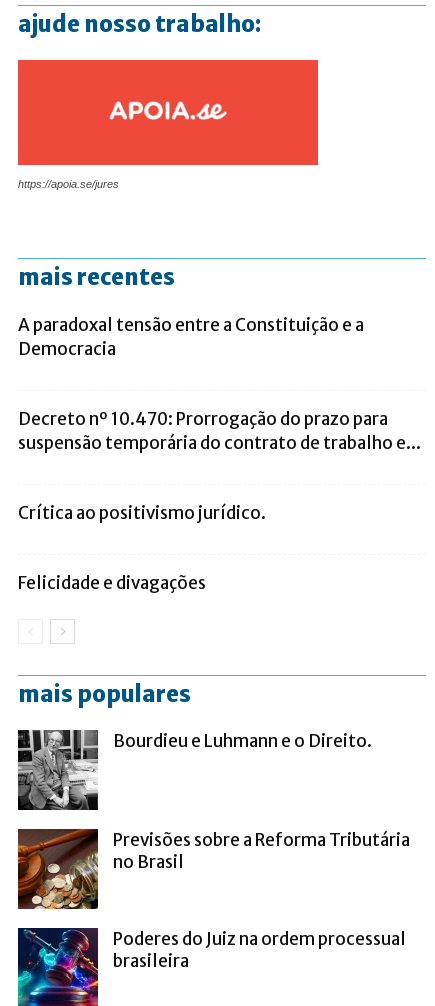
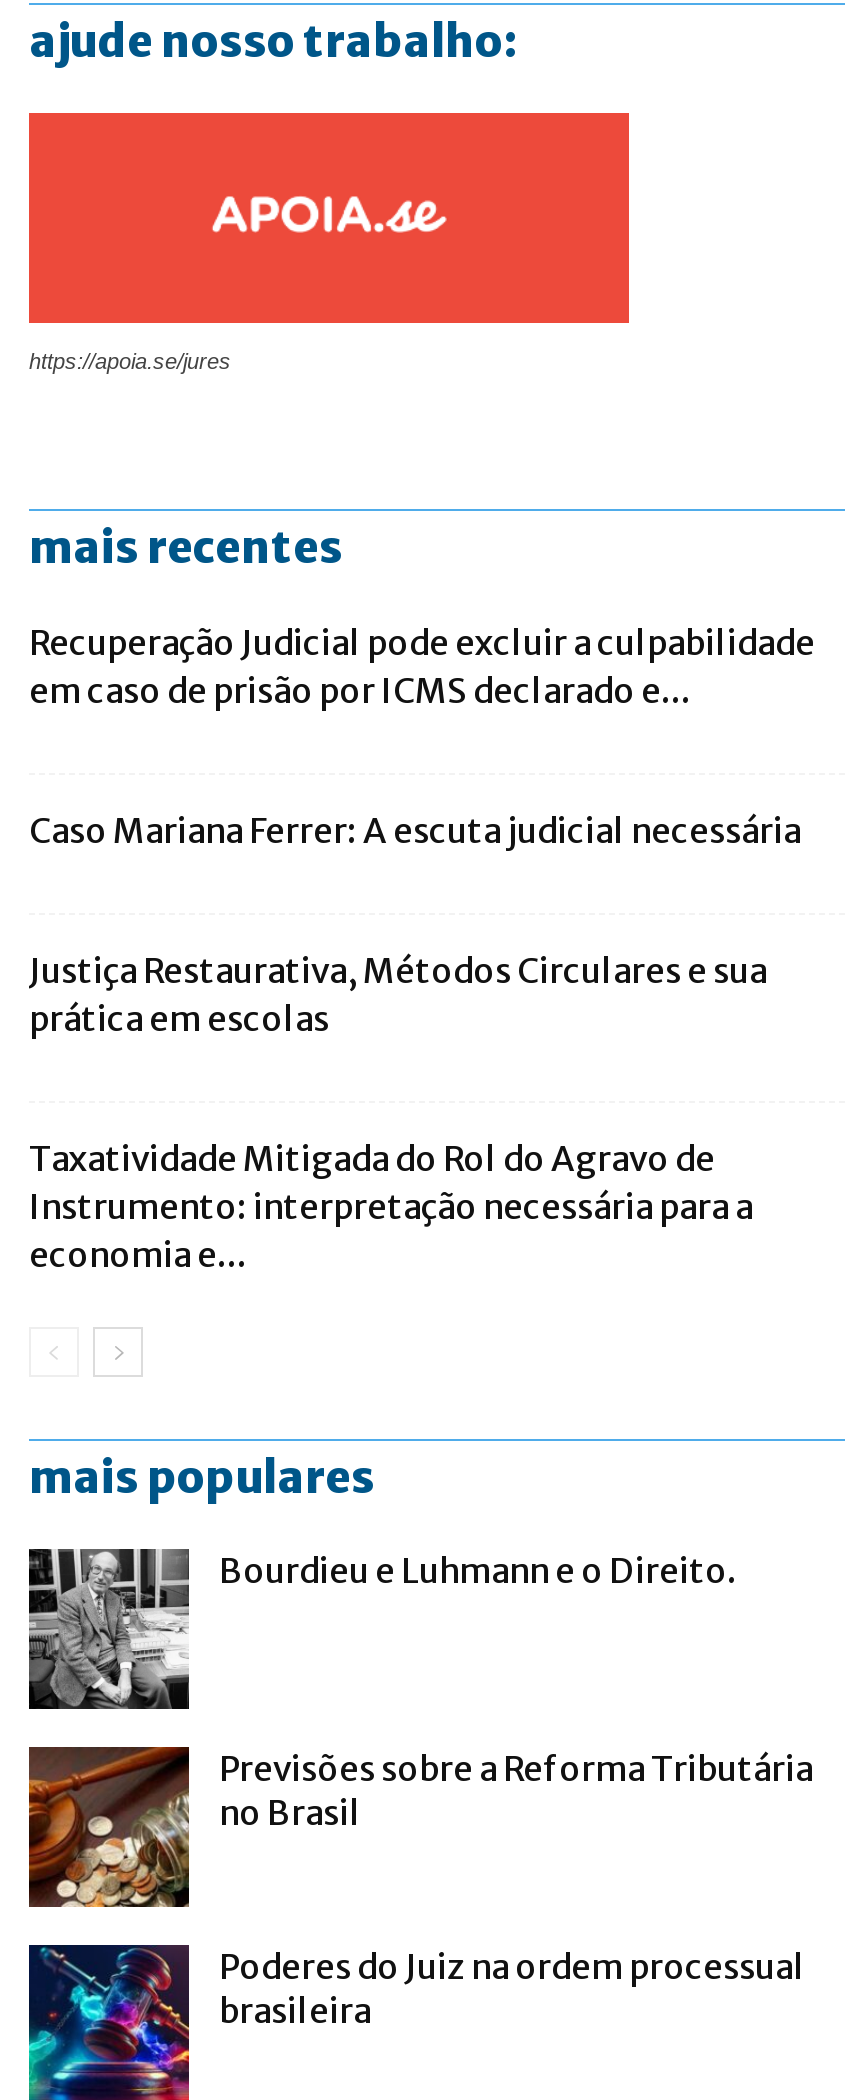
- A paradoxal tensão entre a Constituição e a
- Democracia
+ Recuperação Judicial pode excluir a culpabilidade
+ em caso de prisão por ICMS declarado e...

- Decreto nº 10.470: Prorrogação do prazo para
- suspensão temporária do contrato de trabalho e...
+ Caso Mariana Ferrer: A escuta judicial necessária

- Crítica ao positivismo jurídico.
+ Justiça Restaurativa, Métodos Circulares e sua
+ prática em escolas

- Felicidade e divagações
+ Taxatividade Mitigada do Rol do Agravo de
+ Instrumento: interpretação necessária para a
+ economia e...
